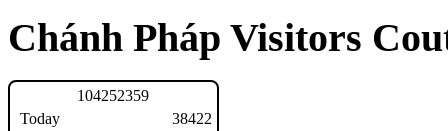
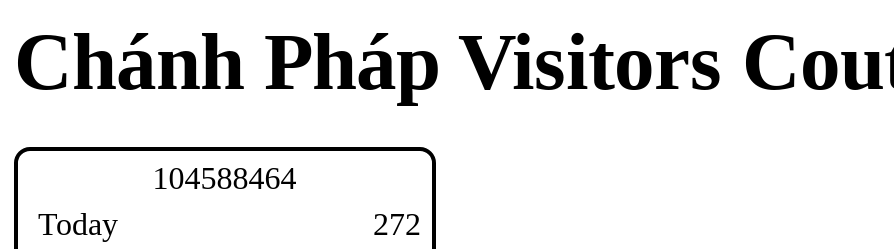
- 1 04252359
+ 1 04588464

- 38422
+ 272
